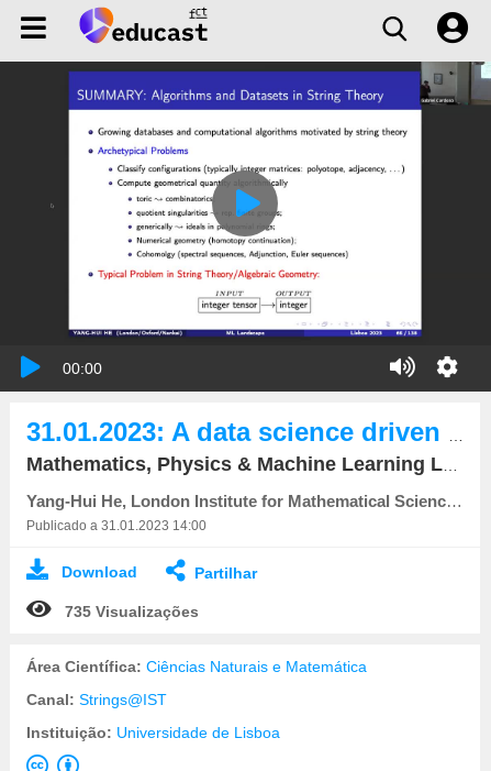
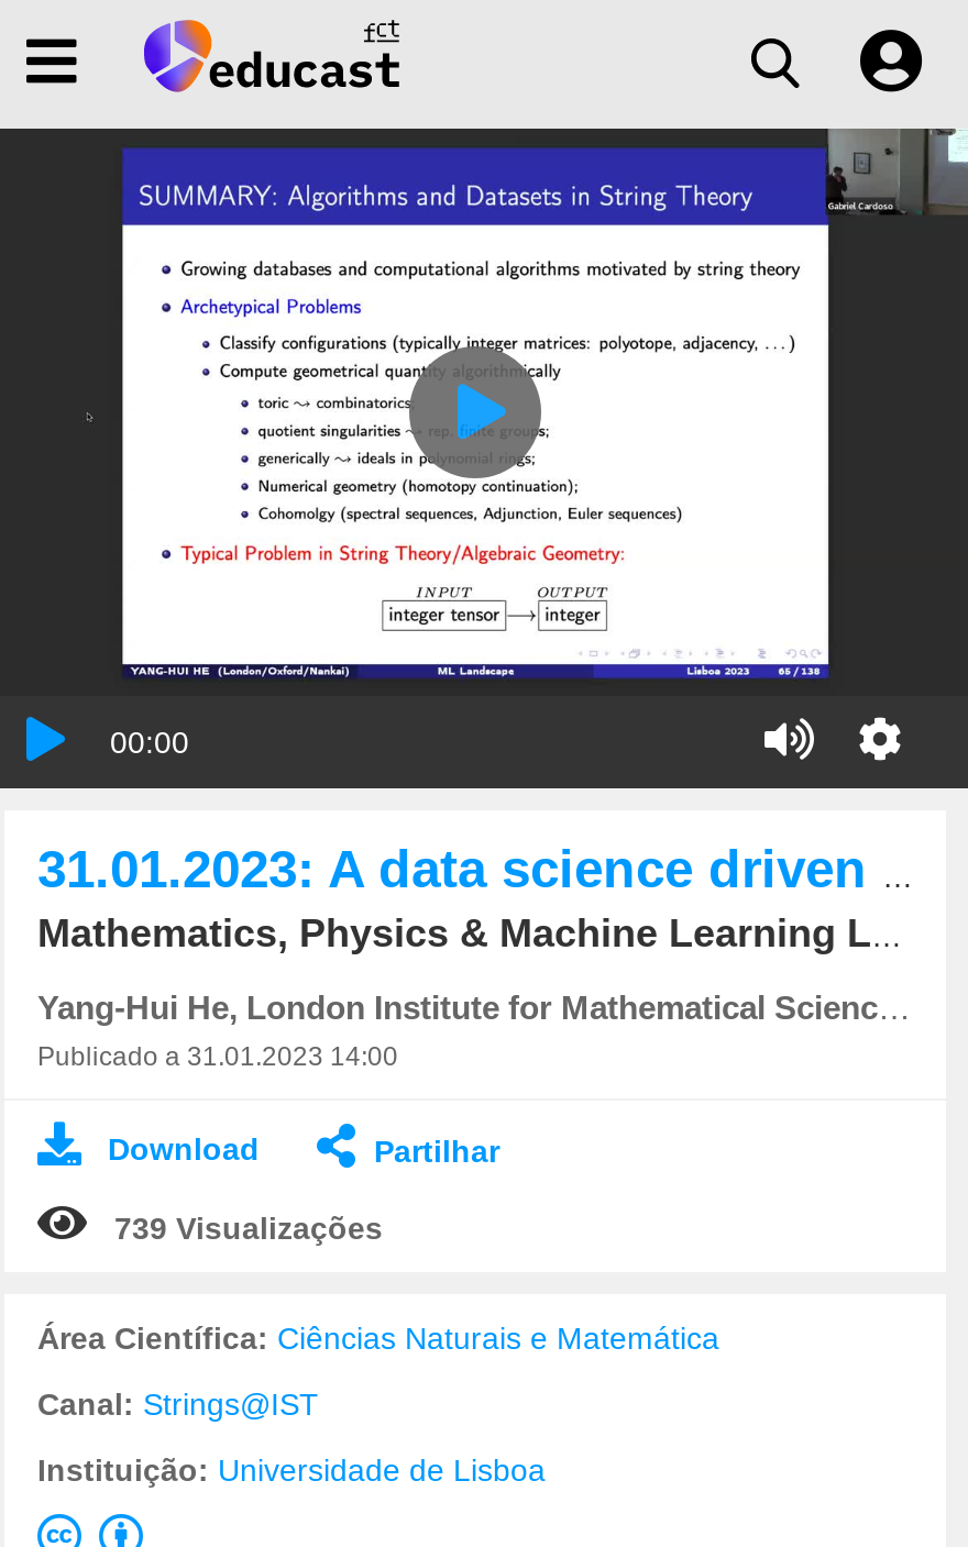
- 735 Visualizações
+ 739 Visualizações
